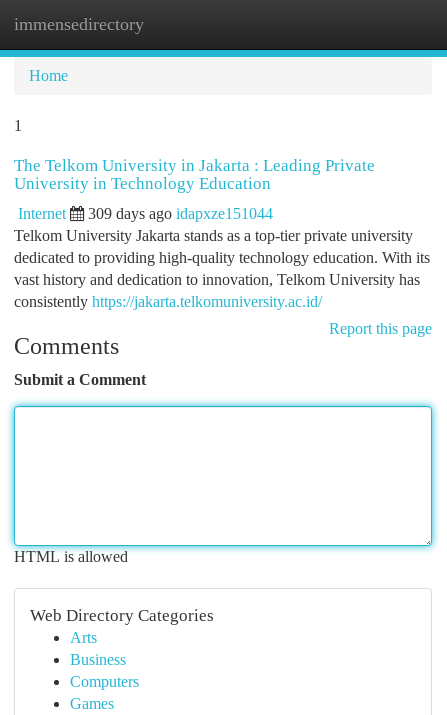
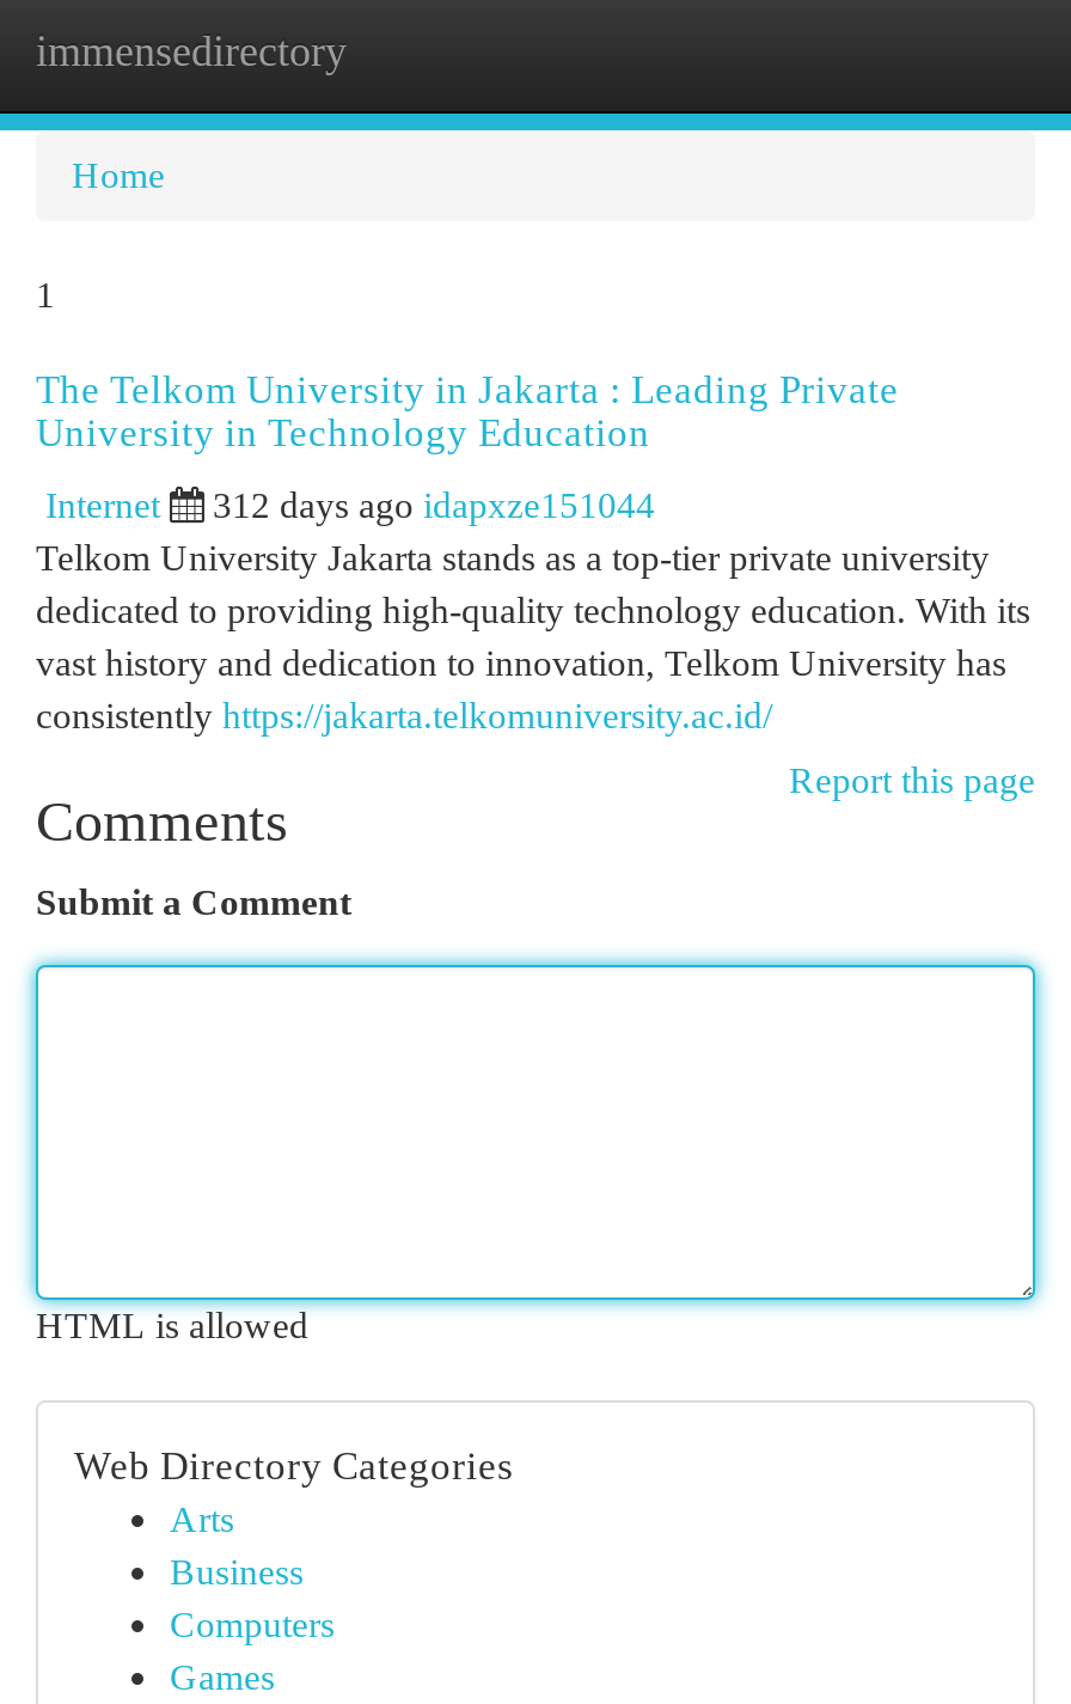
- 309 days ago idapxze151044
+ 312 days ago idapxze151044
